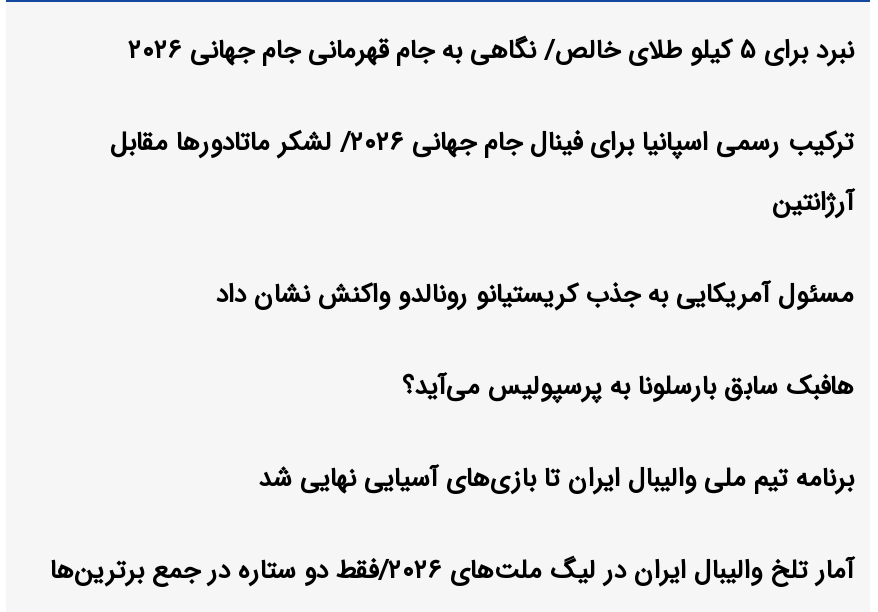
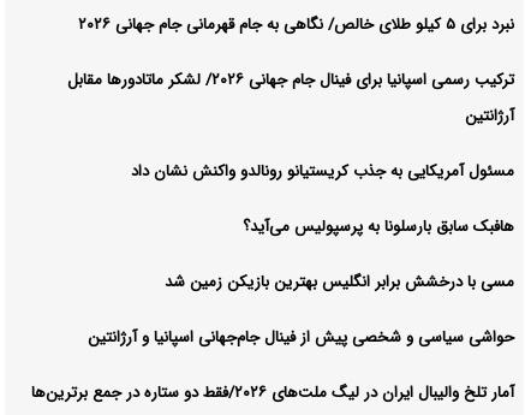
- برنامه تیم ملی والیبال ایران تا بازی‌های آسیایی نهایی شد
+ مسی با درخشش برابر انگلیس بهترین بازیکن زمین شد
+ حواشی سیاسی و شخصی پیش از فینال جام‌جهانی اسپانیا و آرژانتین
